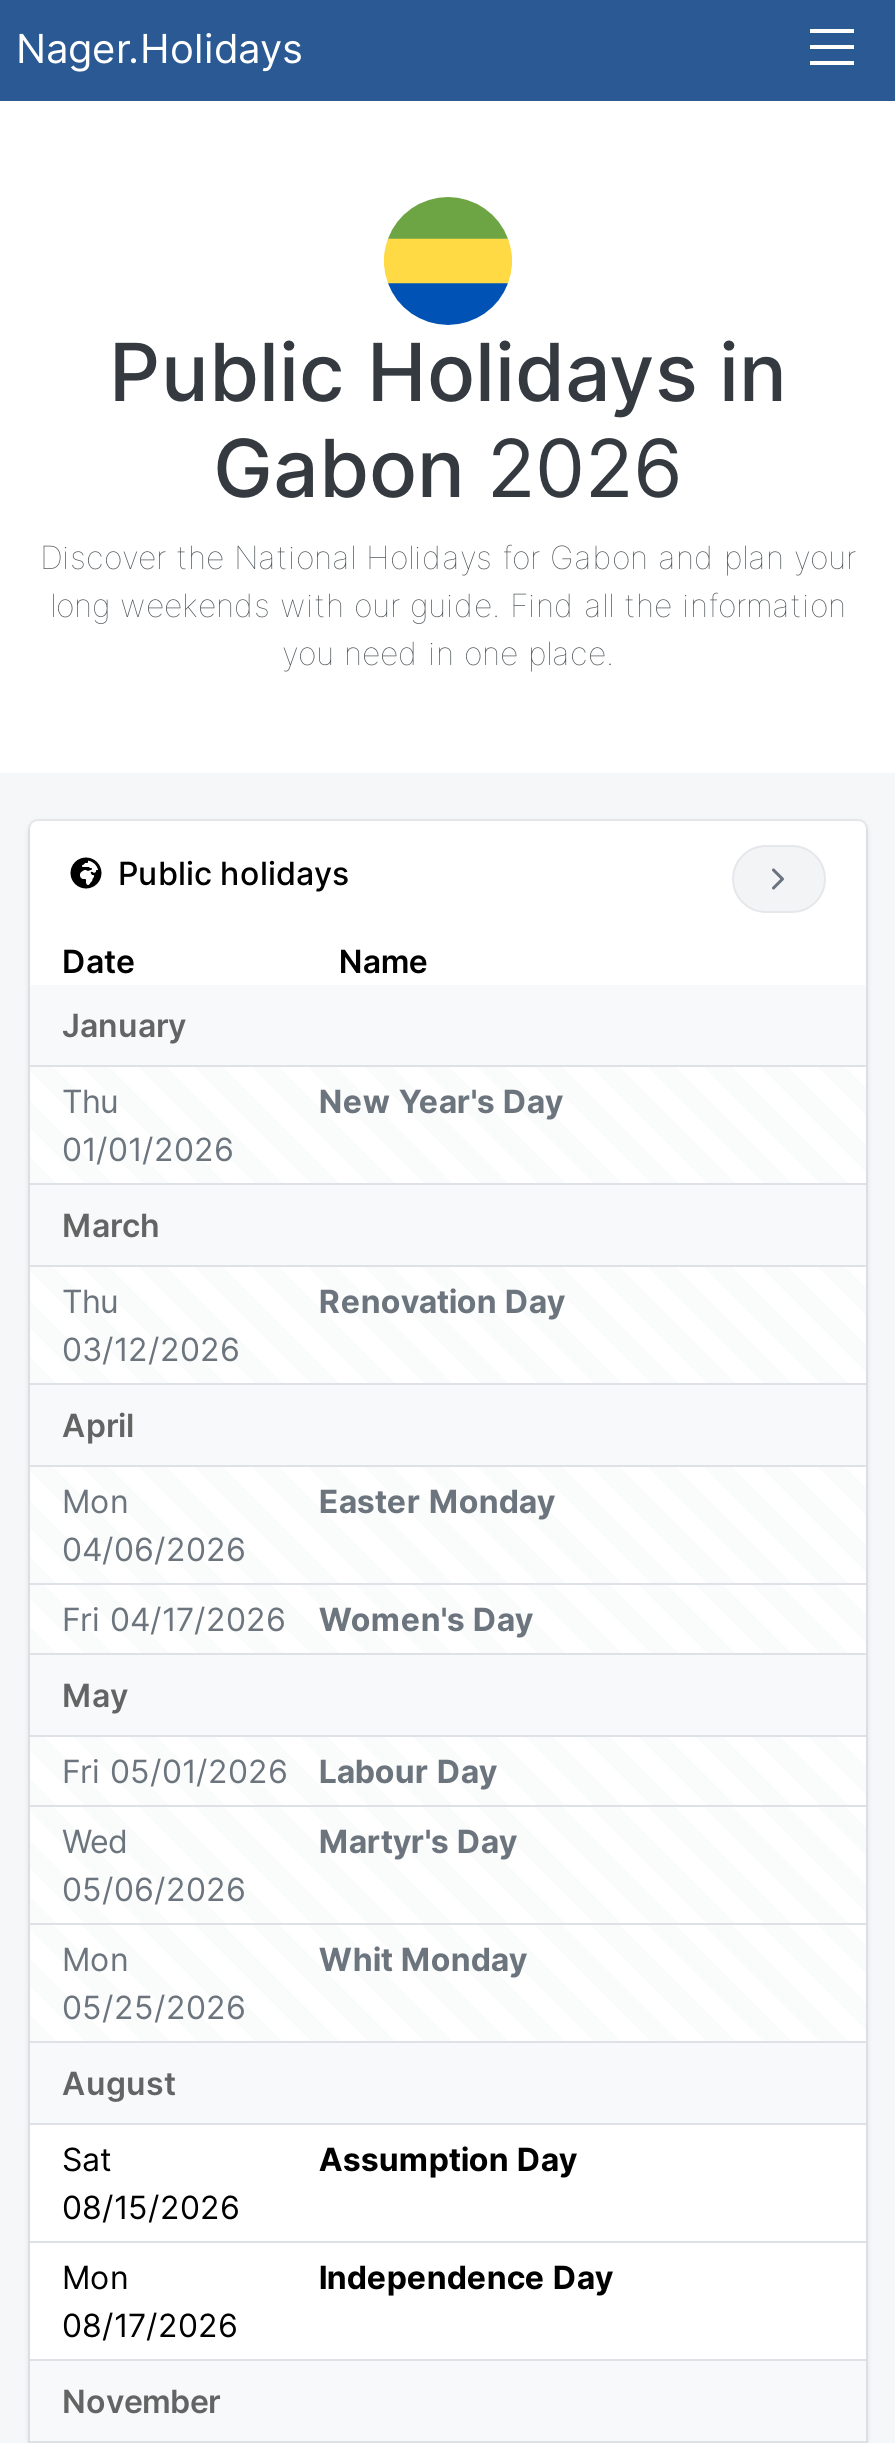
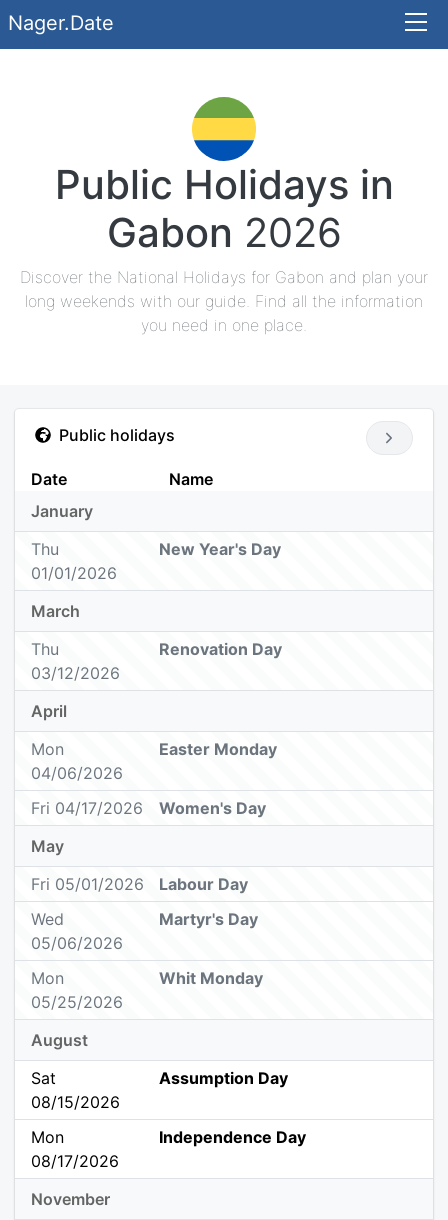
- Nager.Holidays
+ Nager.Date
